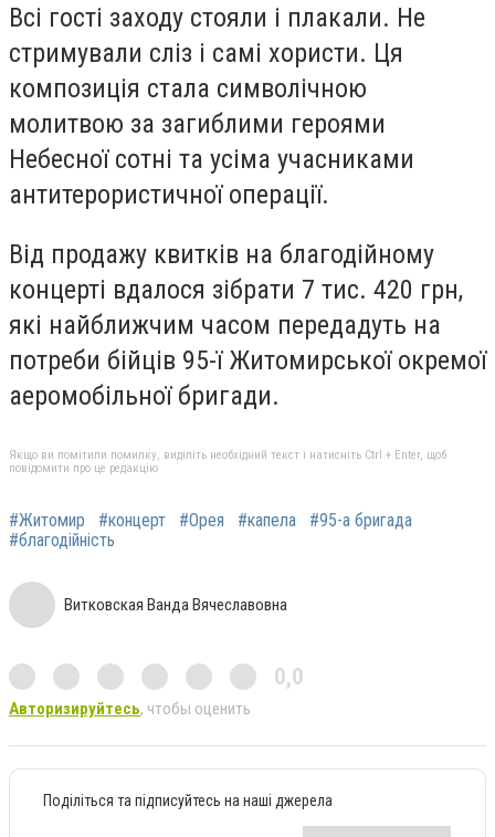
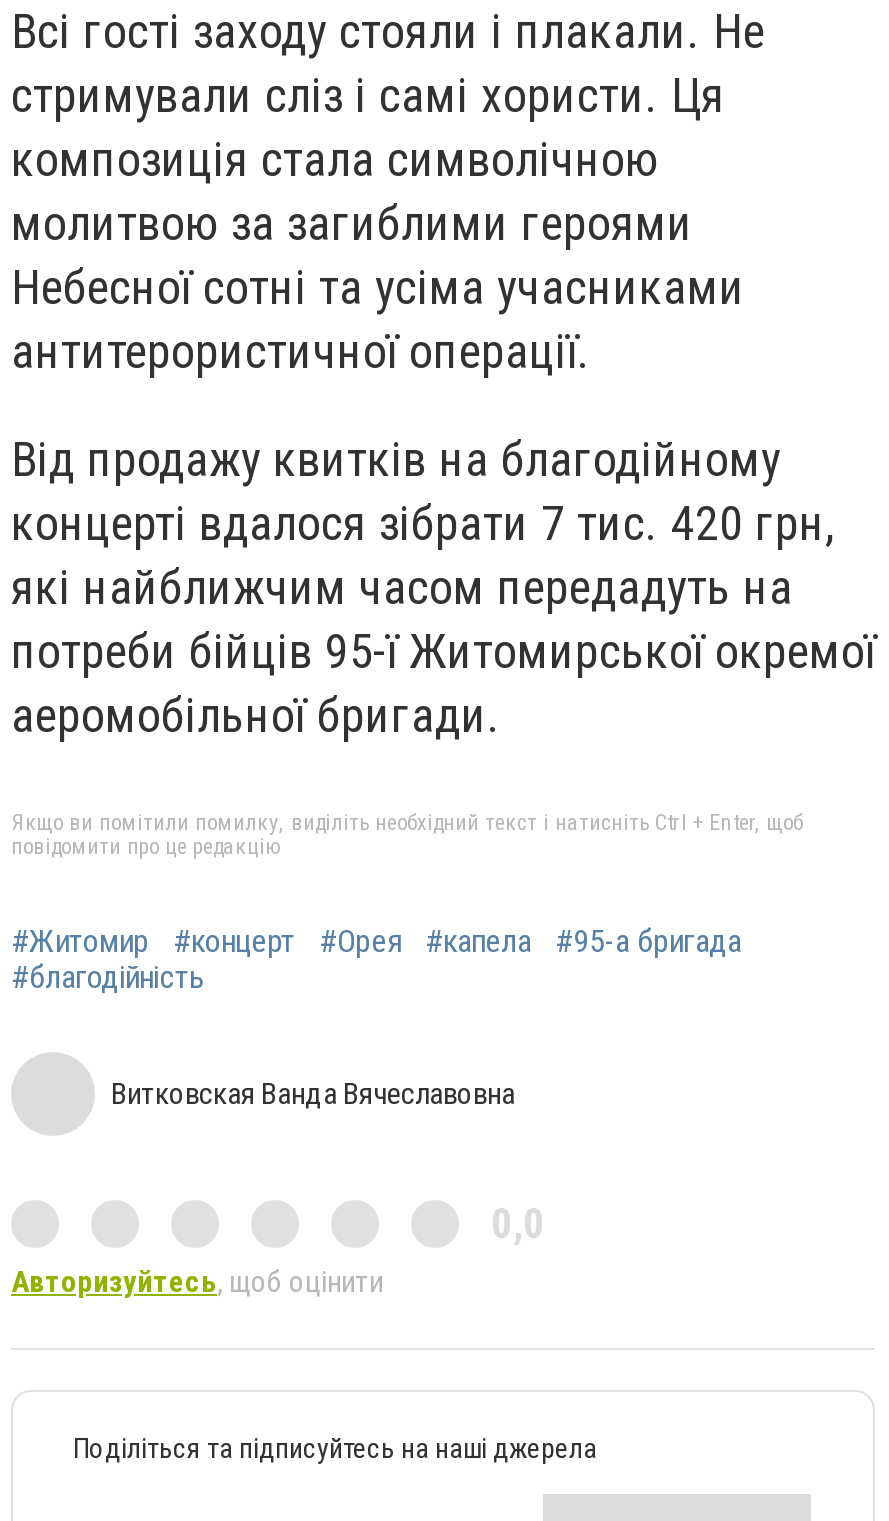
- Авторизируйтесь, чтобы оценить
+ Авторизуйтесь, щоб оцінити
